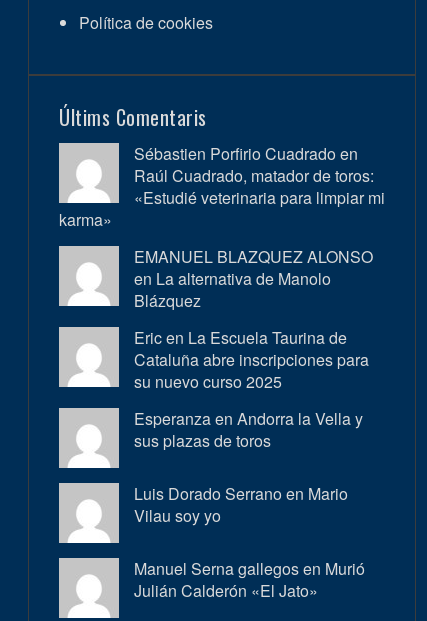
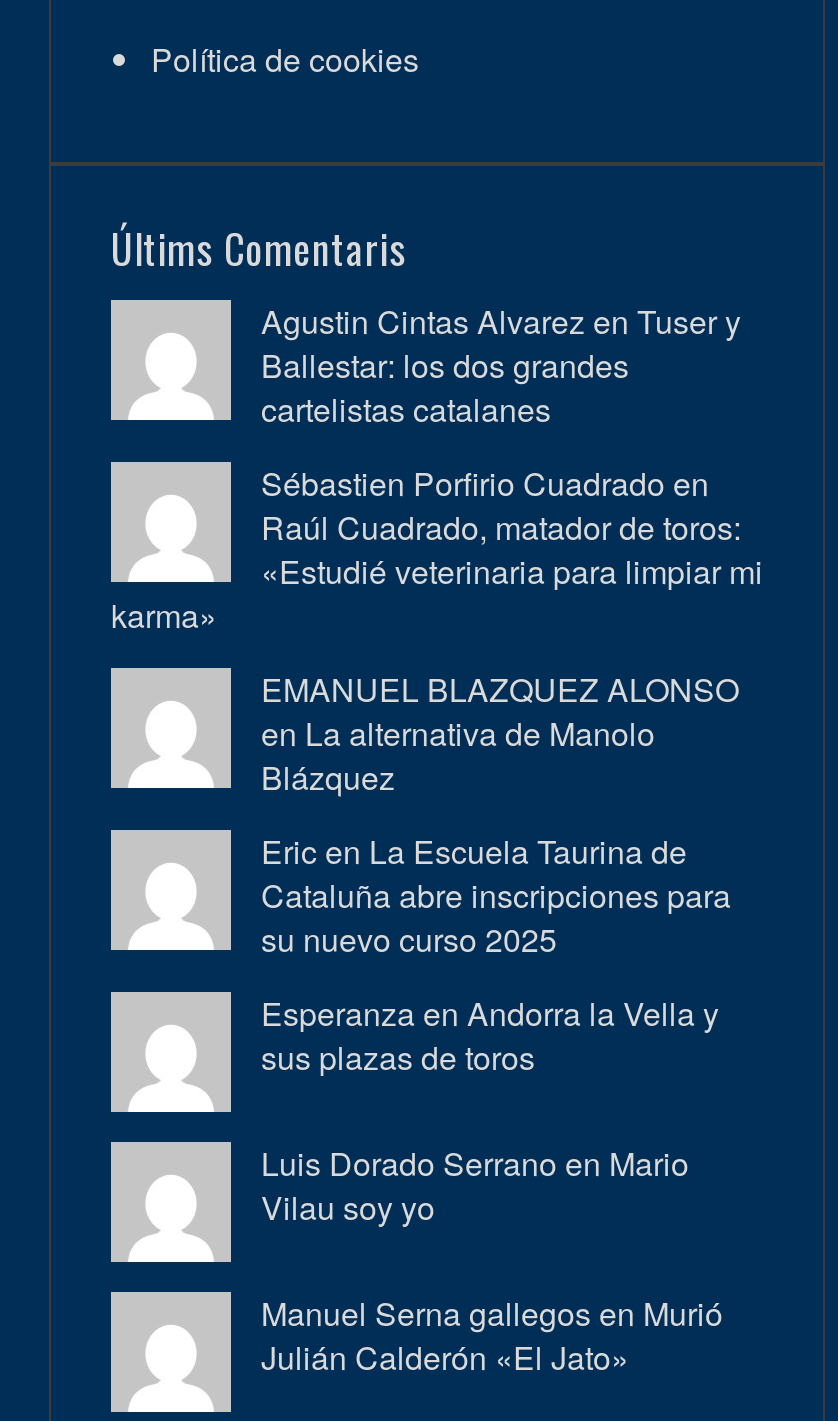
+ Agustin Cintas Alvarez en Tuser y
+ Ballestar: los dos grandes
+ cartelistas catalanes
